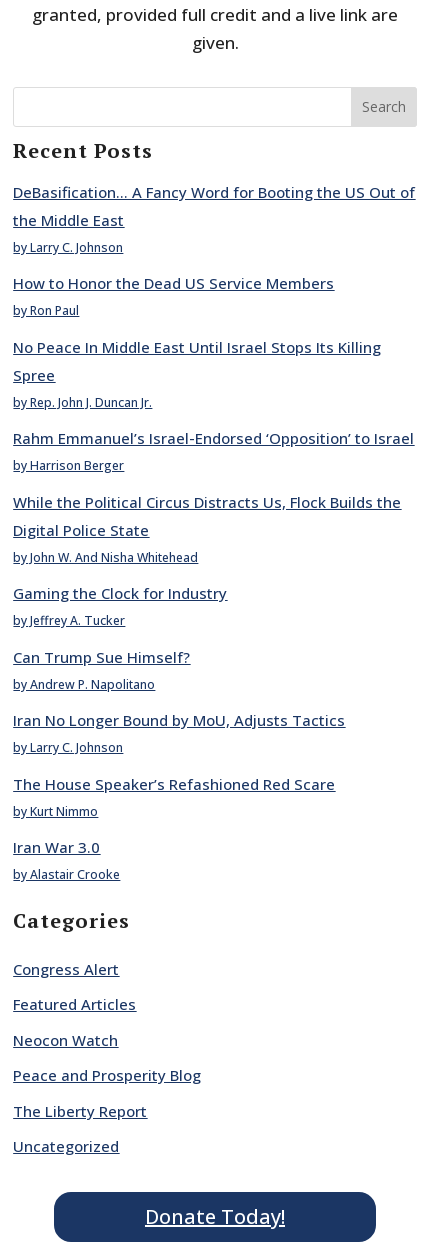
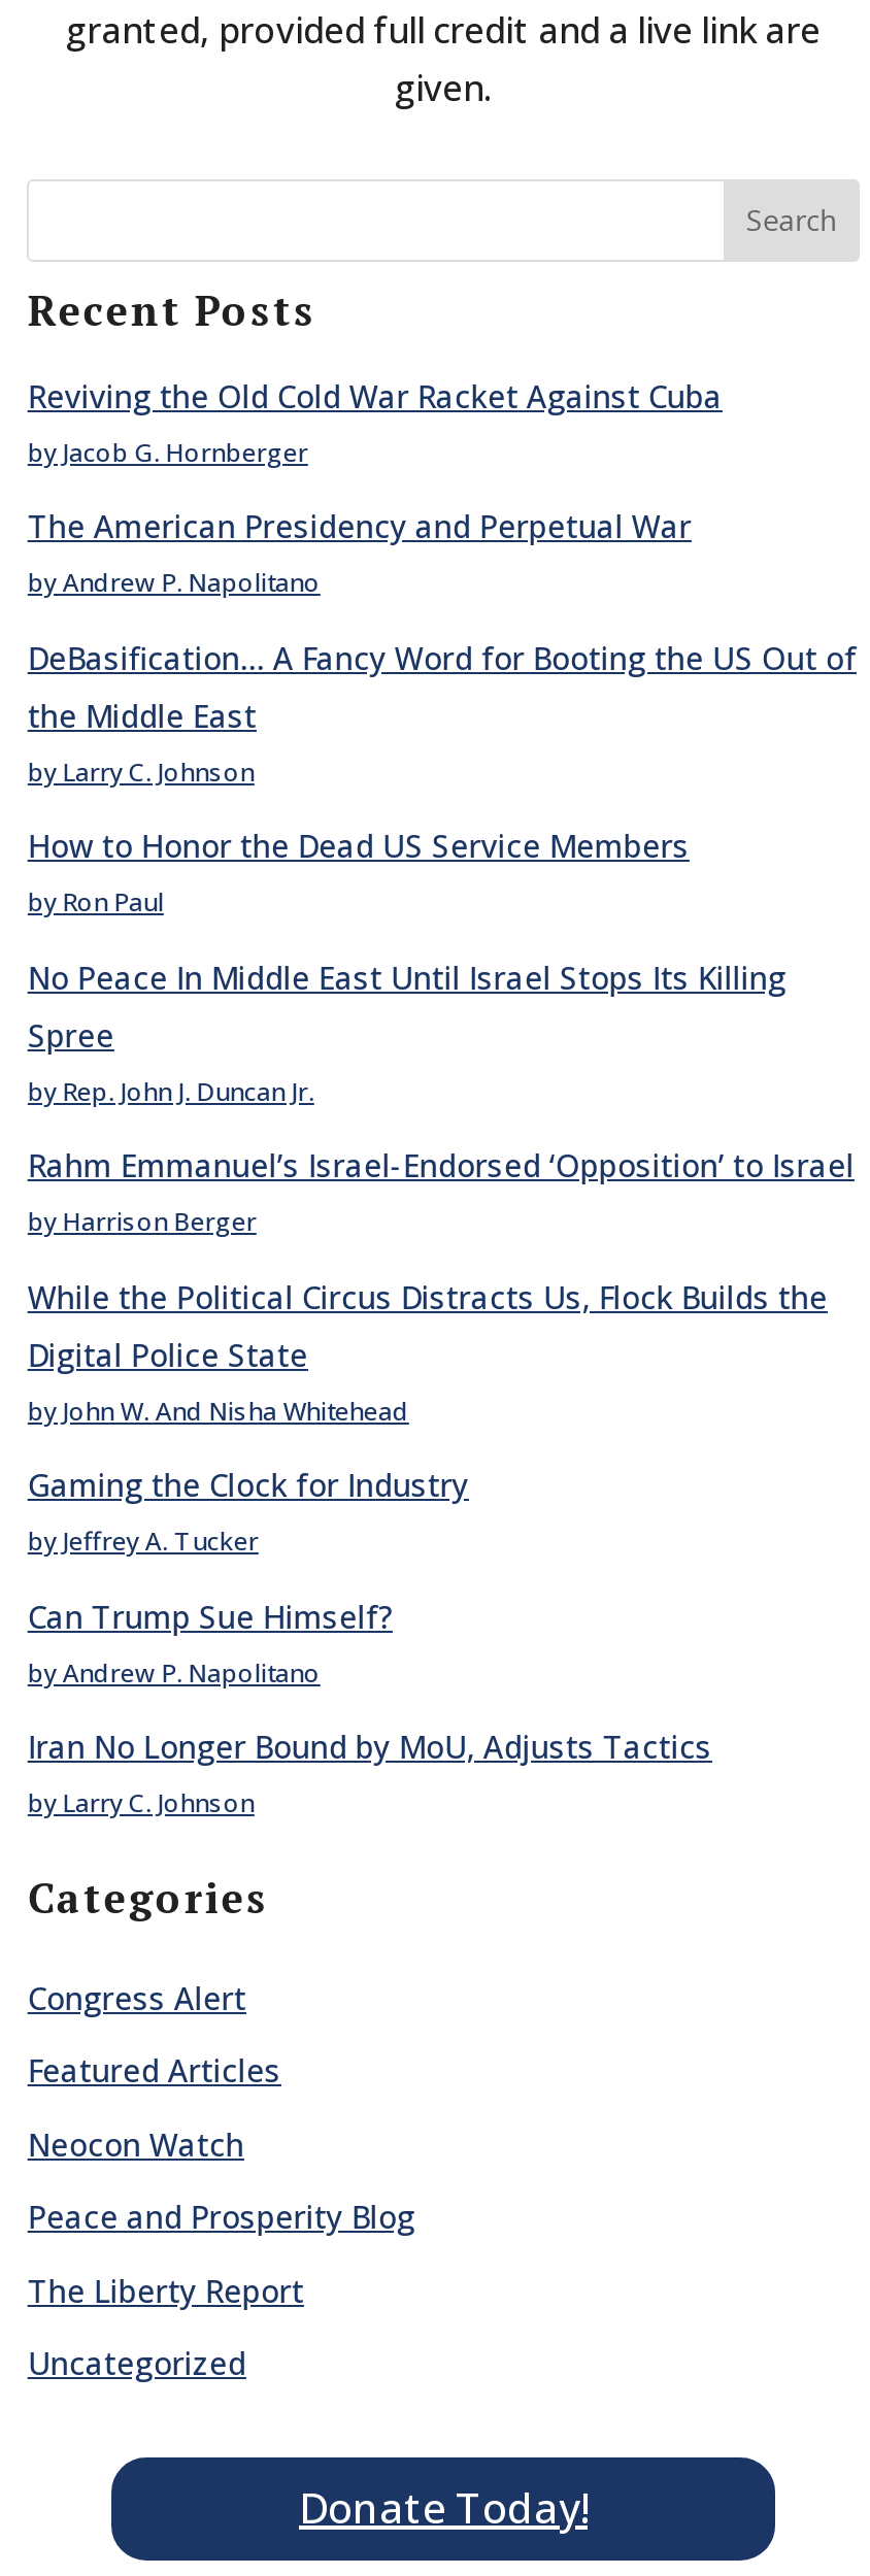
+ Reviving the Old Cold War Racket Against Cuba
+ by Jacob G. Hornberger
+ The American Presidency and Perpetual War
+ by Andrew P. Napolitano

moved down: DeBasification… A Fancy Word for Booting the US Out of | the Middle East | by Larry C. Johnson | ... | Iran No Longer Bound by MoU, Adjusts Tactics | by Larry C. Johnson

- The House Speaker’s Refashioned Red Scare
- by Kurt Nimmo
- Iran War 3.0
- by Alastair Crooke
